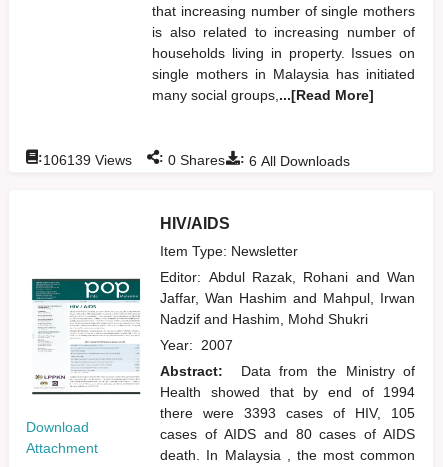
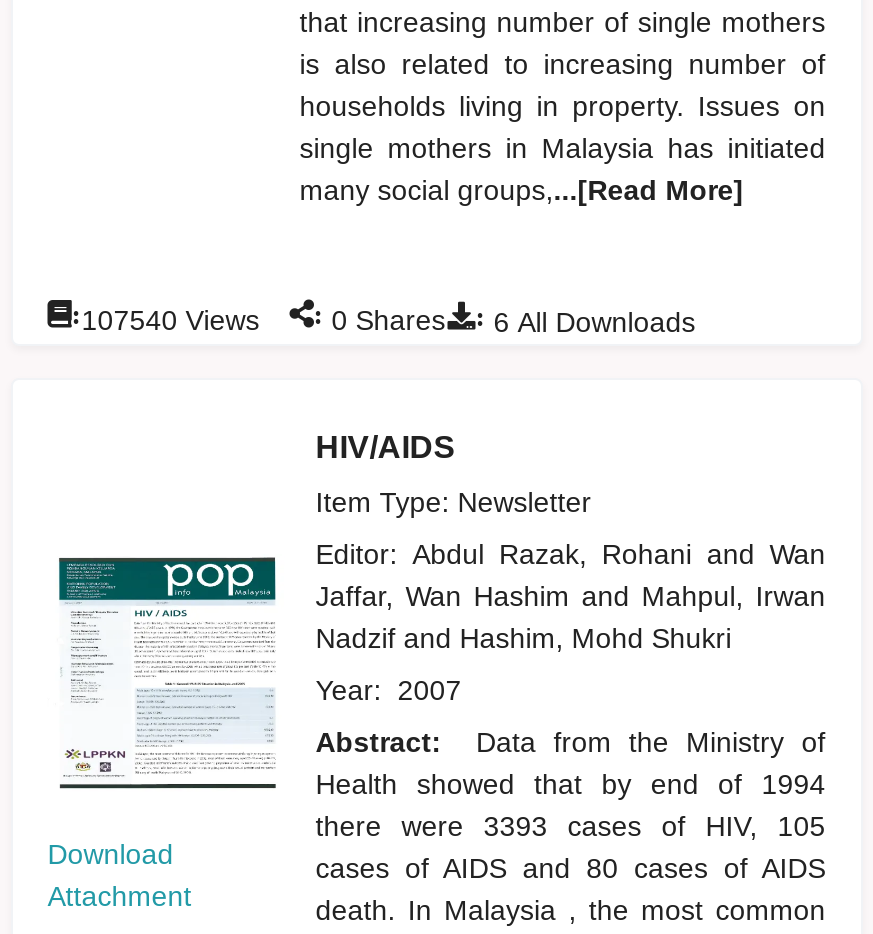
- :106139 Views : 0 Shares : 6 All Downloads
+ :107540 Views : 0 Shares : 6 All Downloads
